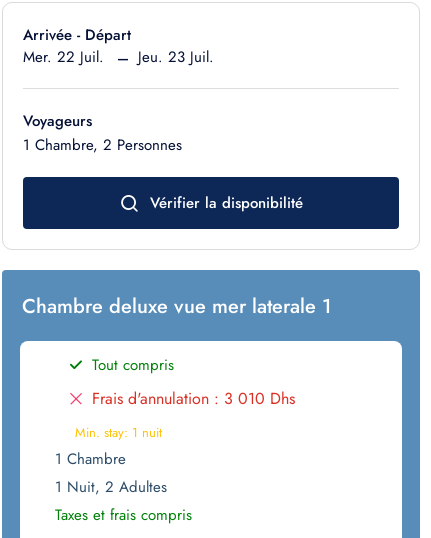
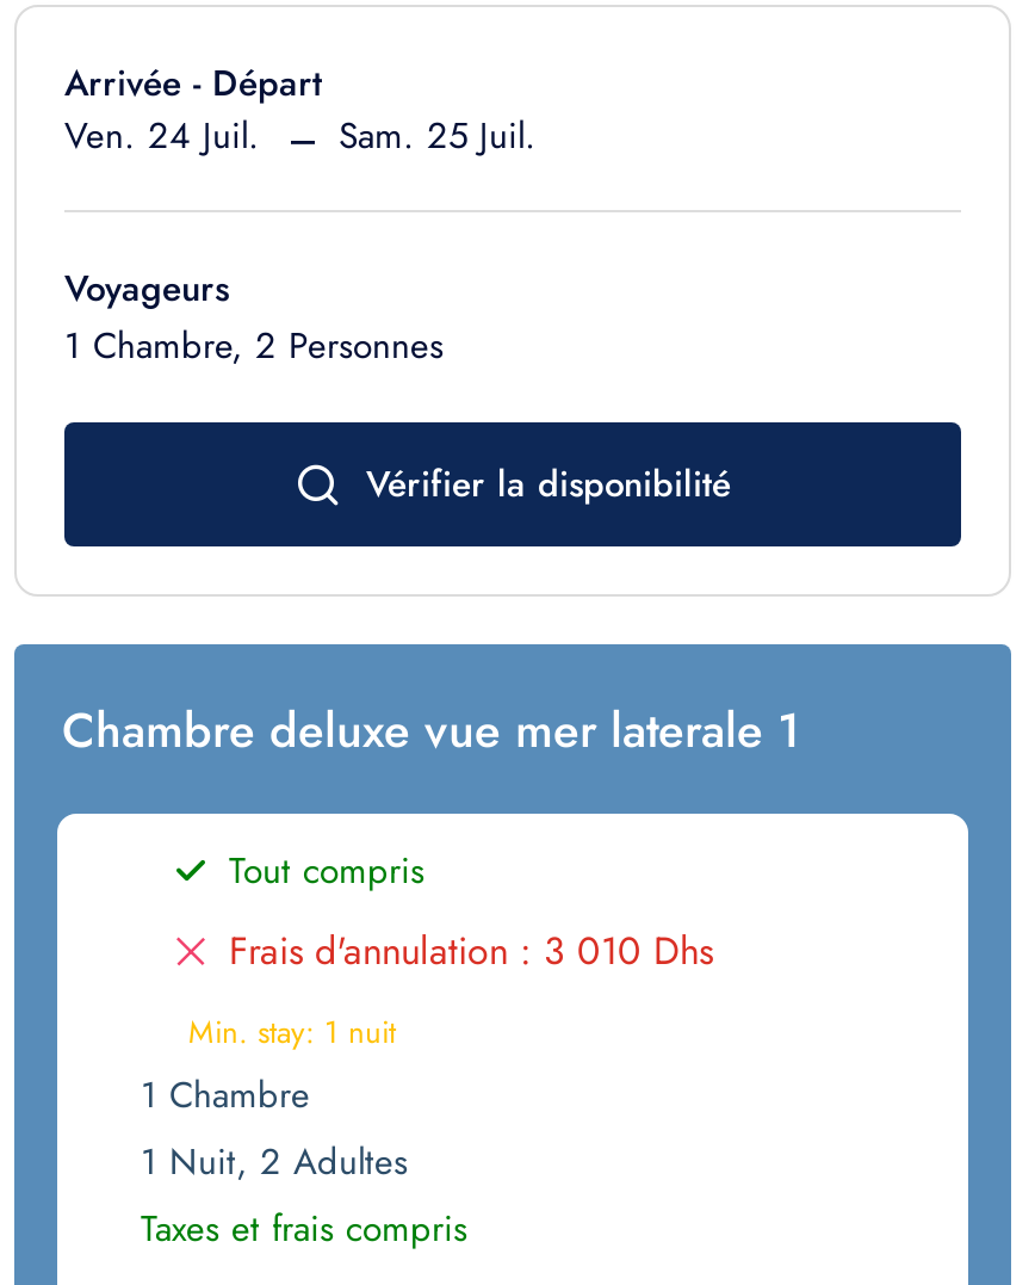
- Mer. 22 Juil.
+ Ven. 24 Juil.

- Jeu. 23 Juil.
+ Sam. 25 Juil.
